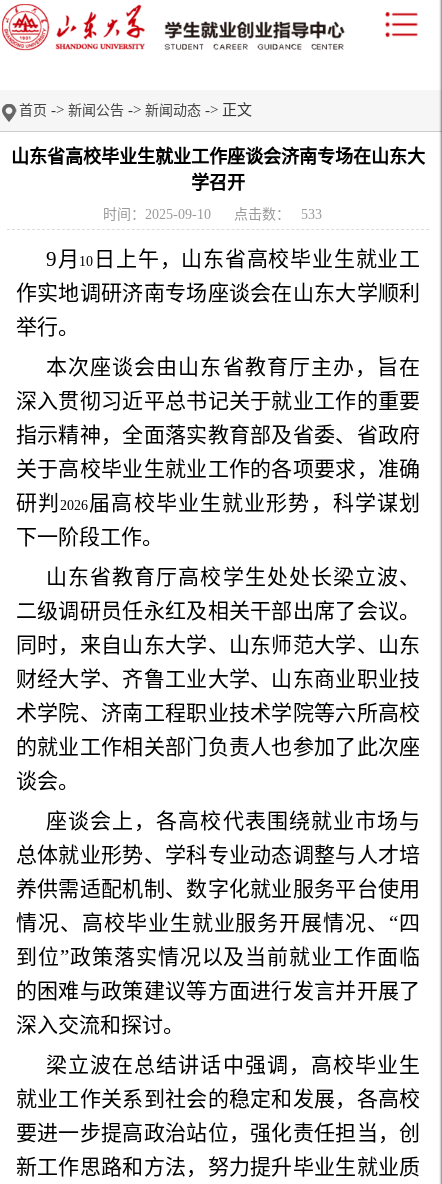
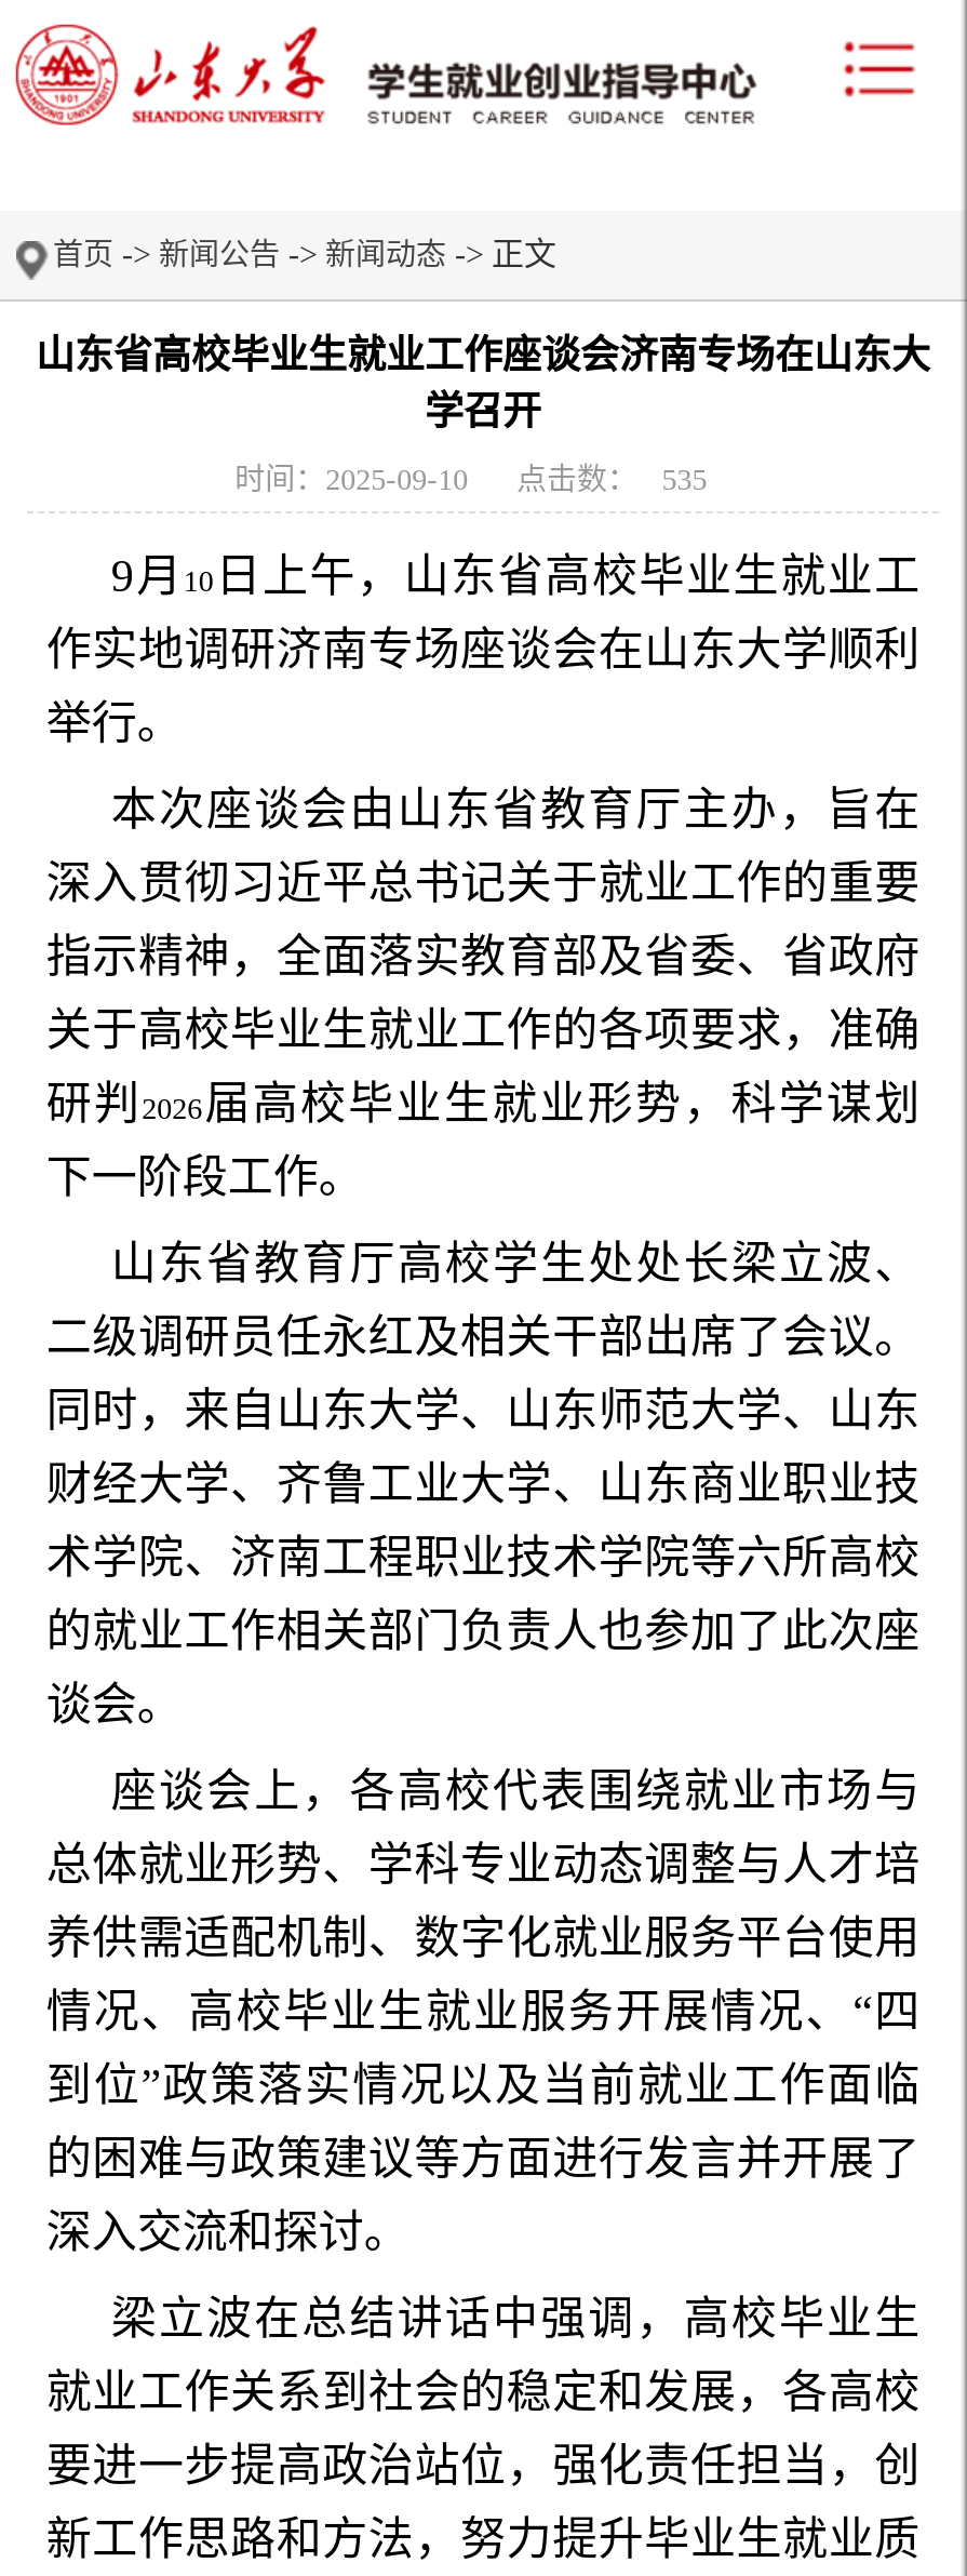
- 时间：2025-09-10 点击数： 533
+ 时间：2025-09-10 点击数： 535
